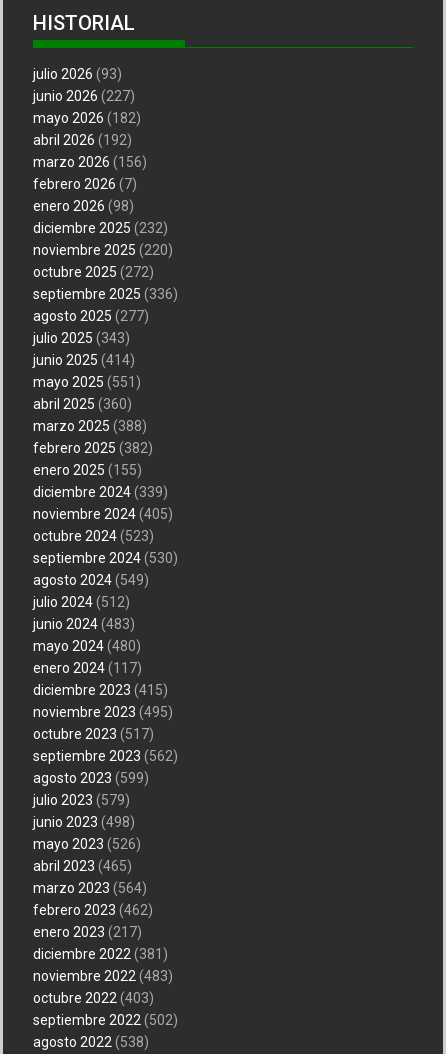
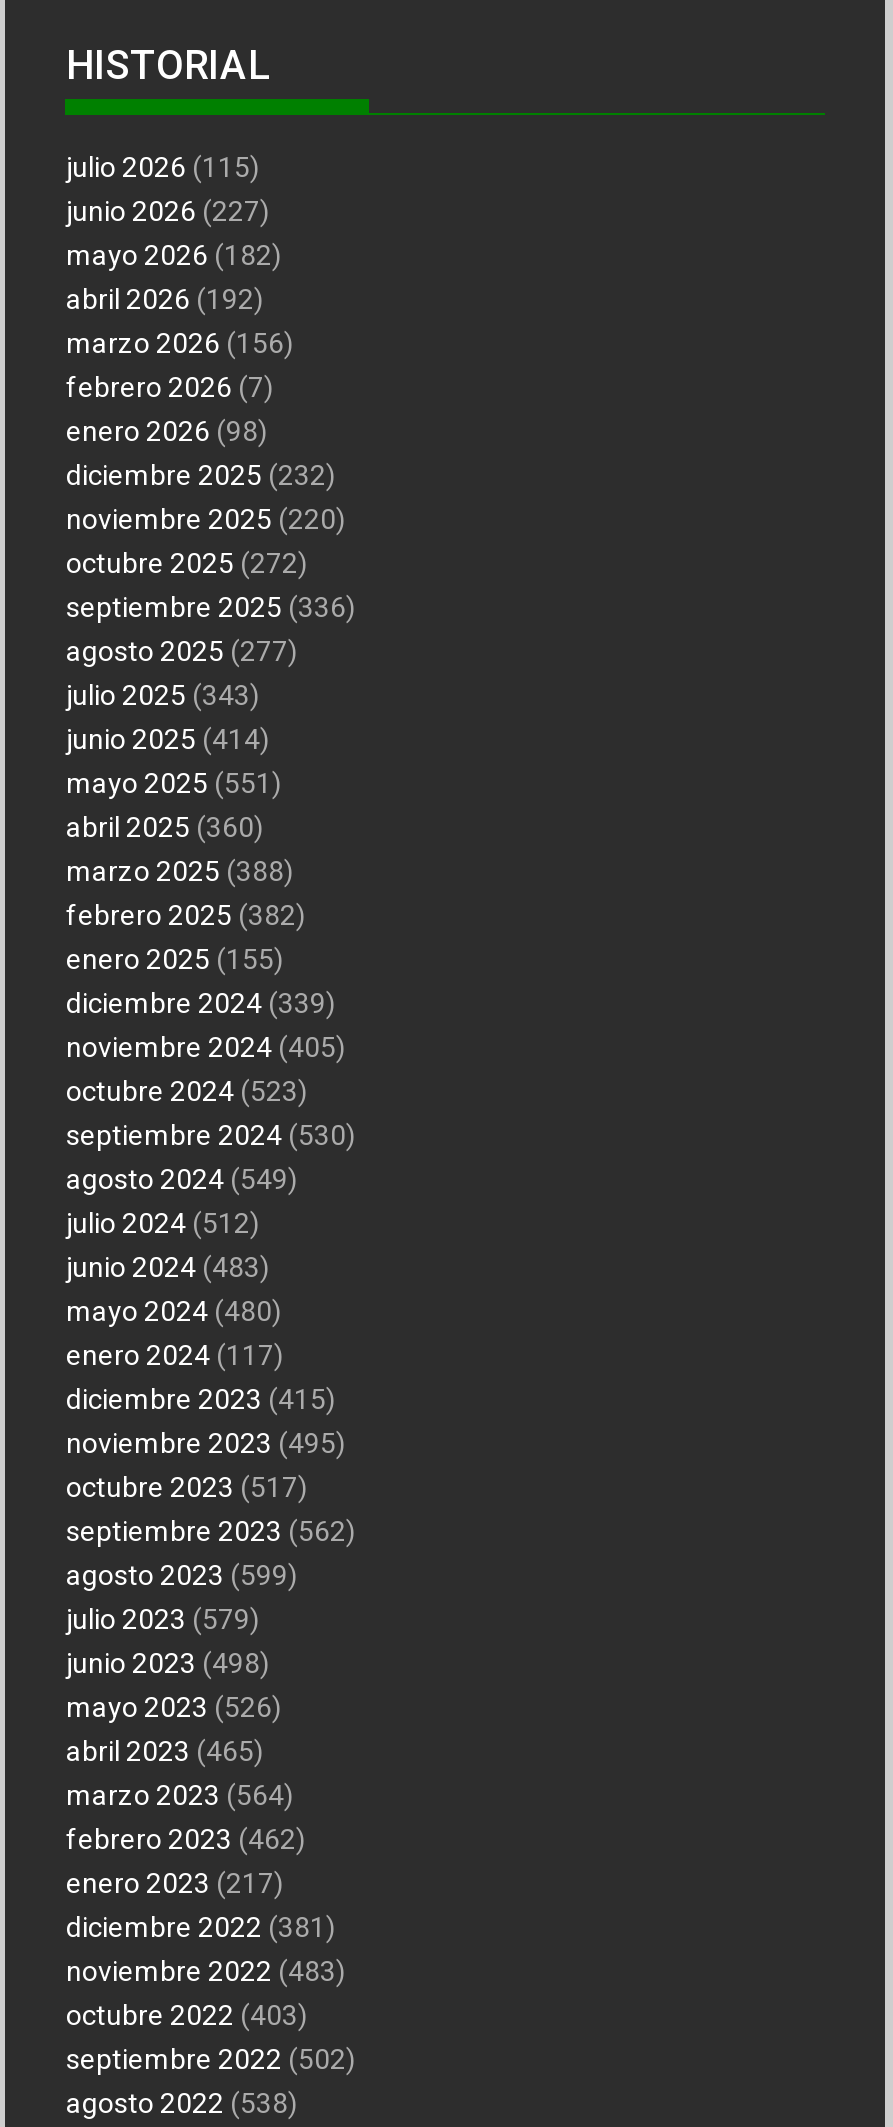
- julio 2026 (93)
+ julio 2026 (115)
